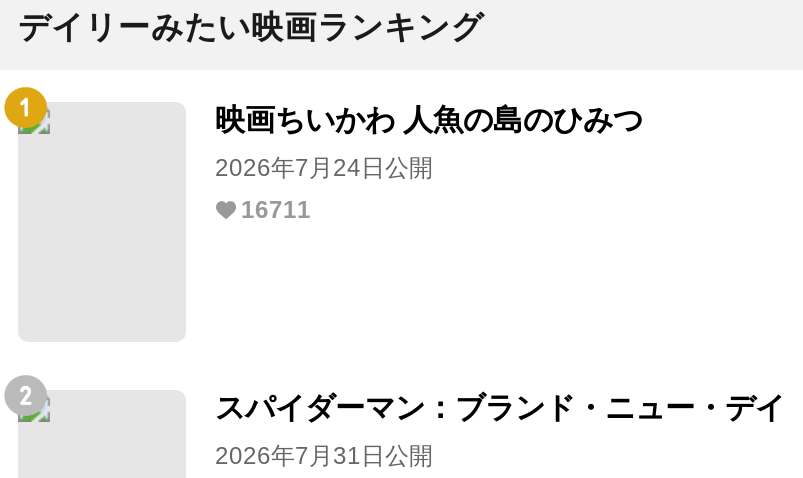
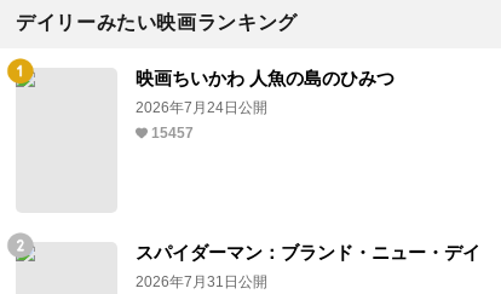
- 16711
+ 15457
